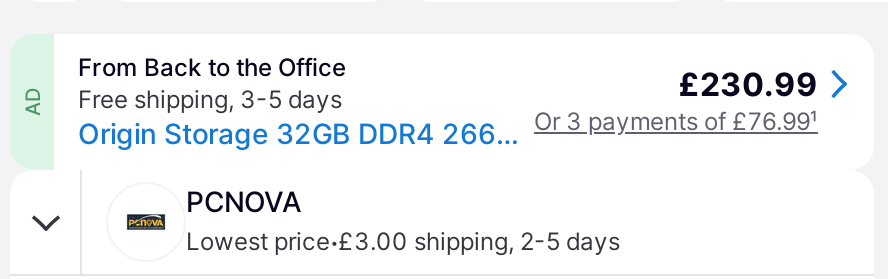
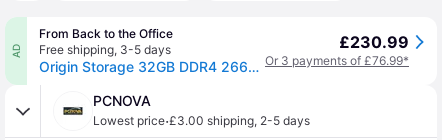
- Or 3 payments of £76.99¹
+ Or 3 payments of £76.99*
